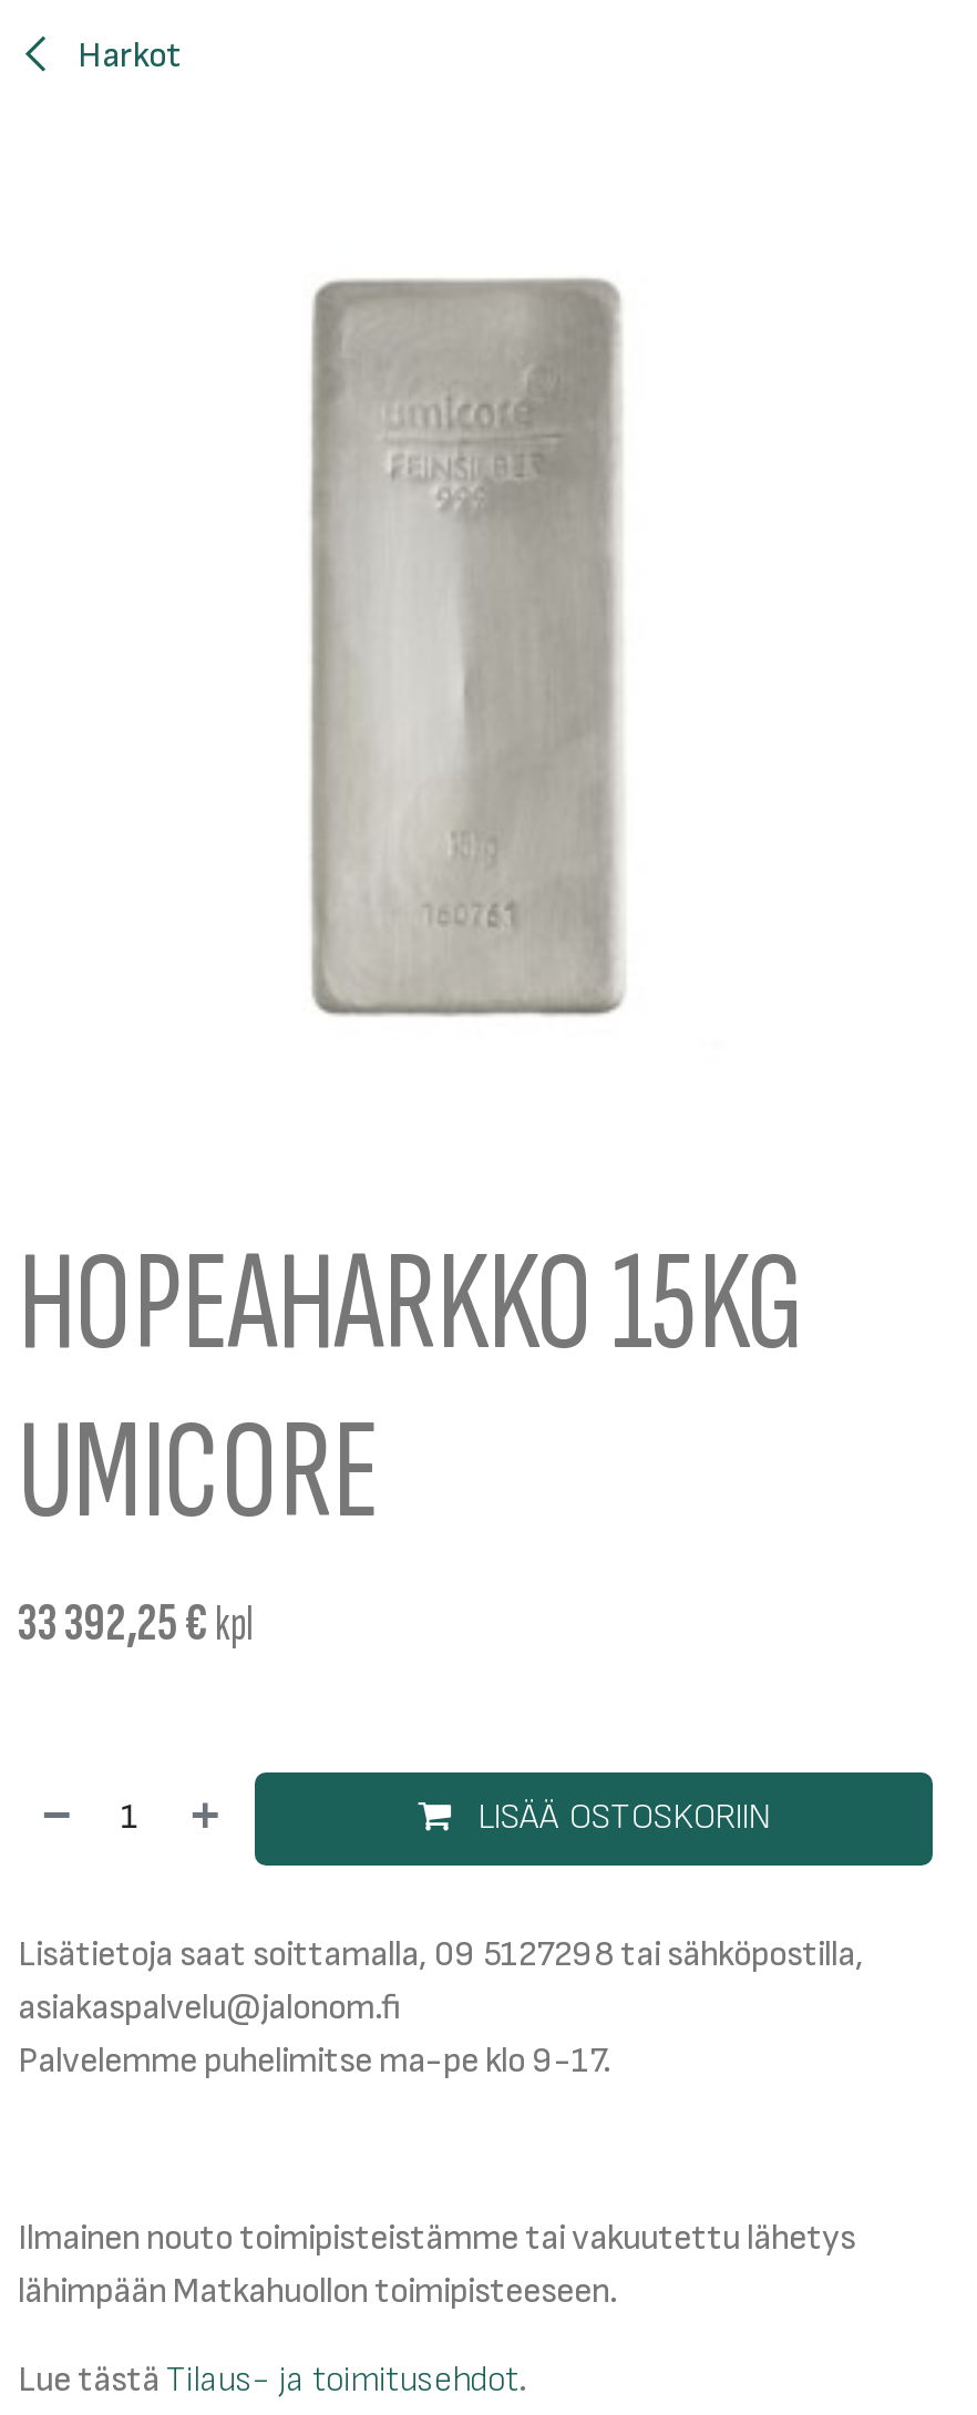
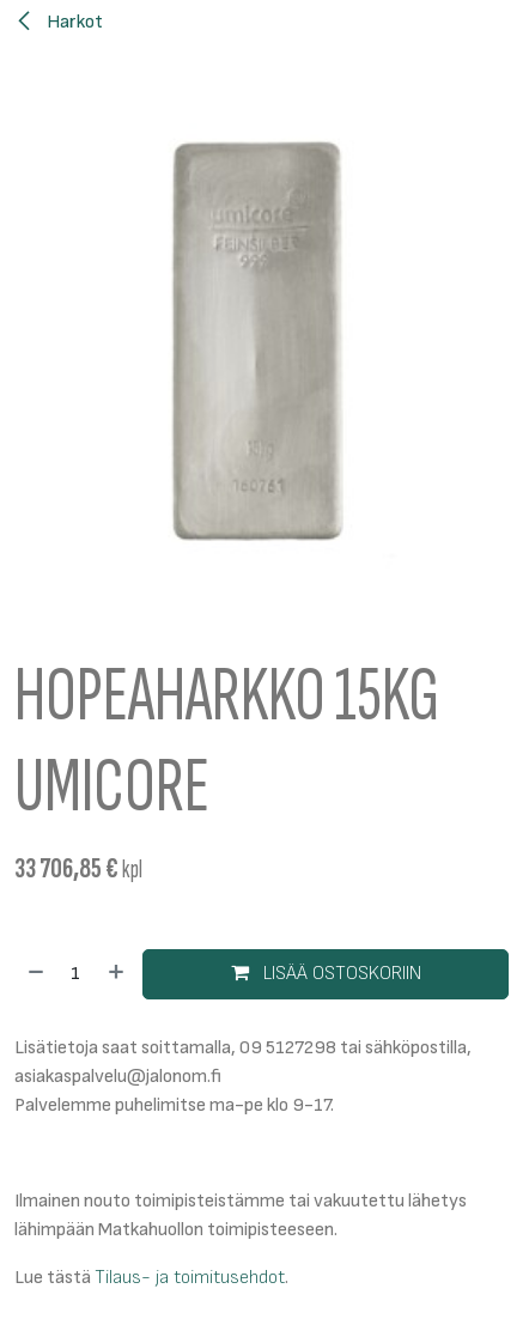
- 33 392,25€ kpl
+ 33 706,85€ kpl
